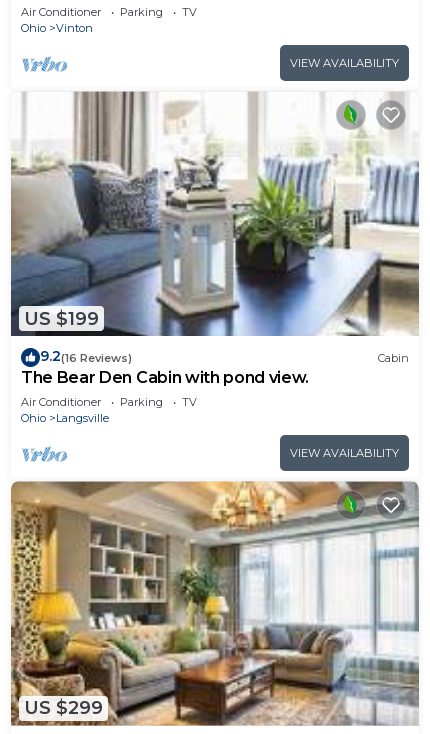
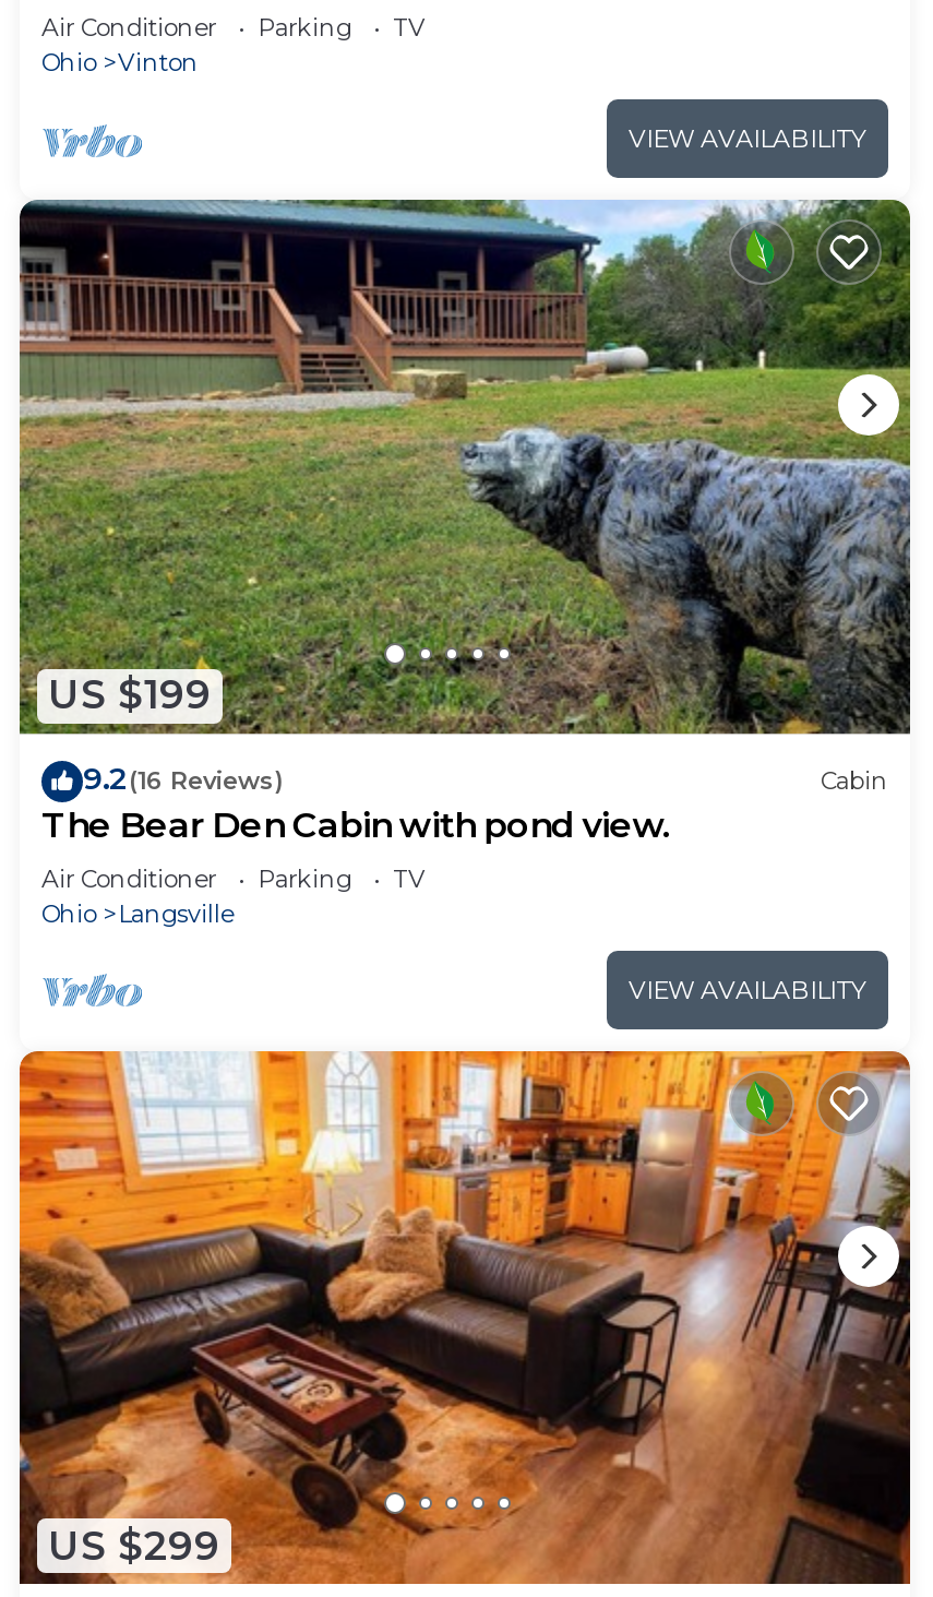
- [image]
+ [image]

- [image]
+ [image]
